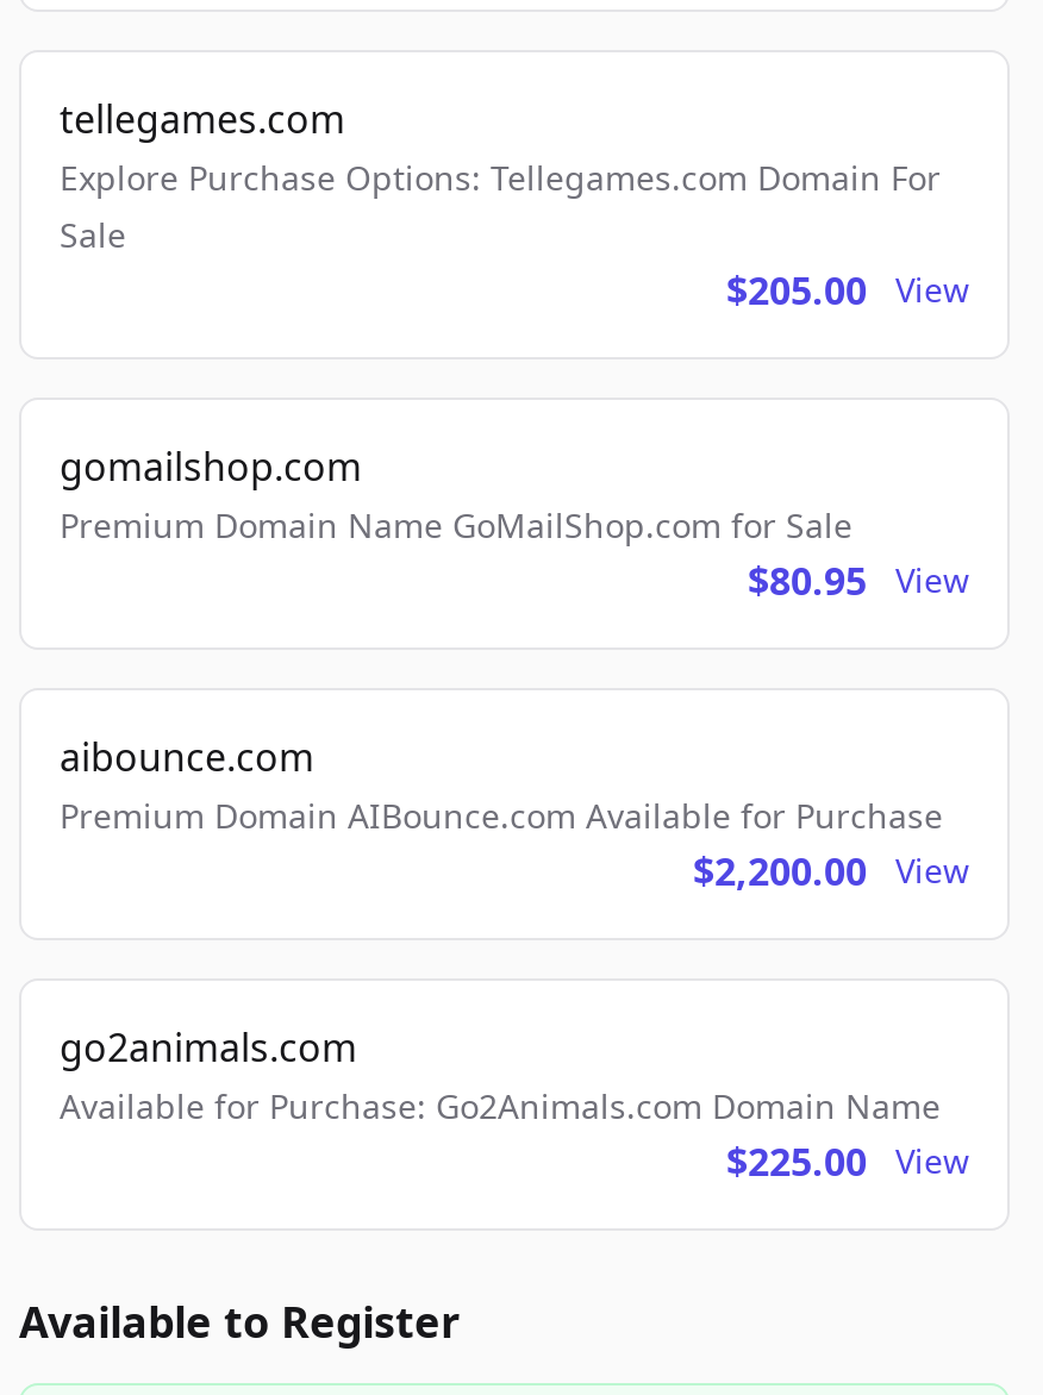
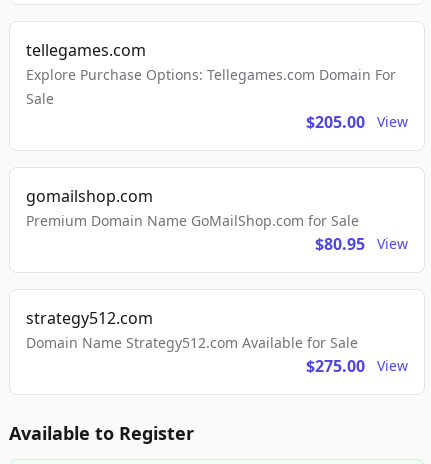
- aibounce.com
- Premium Domain AIBounce.com Available for Purchase
- $2,200.00
- View
- go2animals.com
- Available for Purchase: Go2Animals.com Domain Name
- $225.00
+ strategy512.com
+ Domain Name Strategy512.com Available for Sale
+ $275.00
